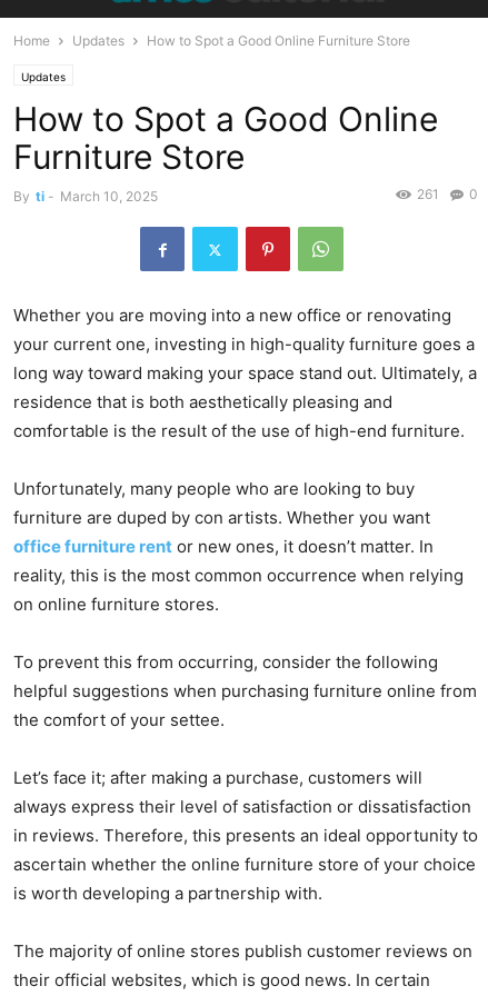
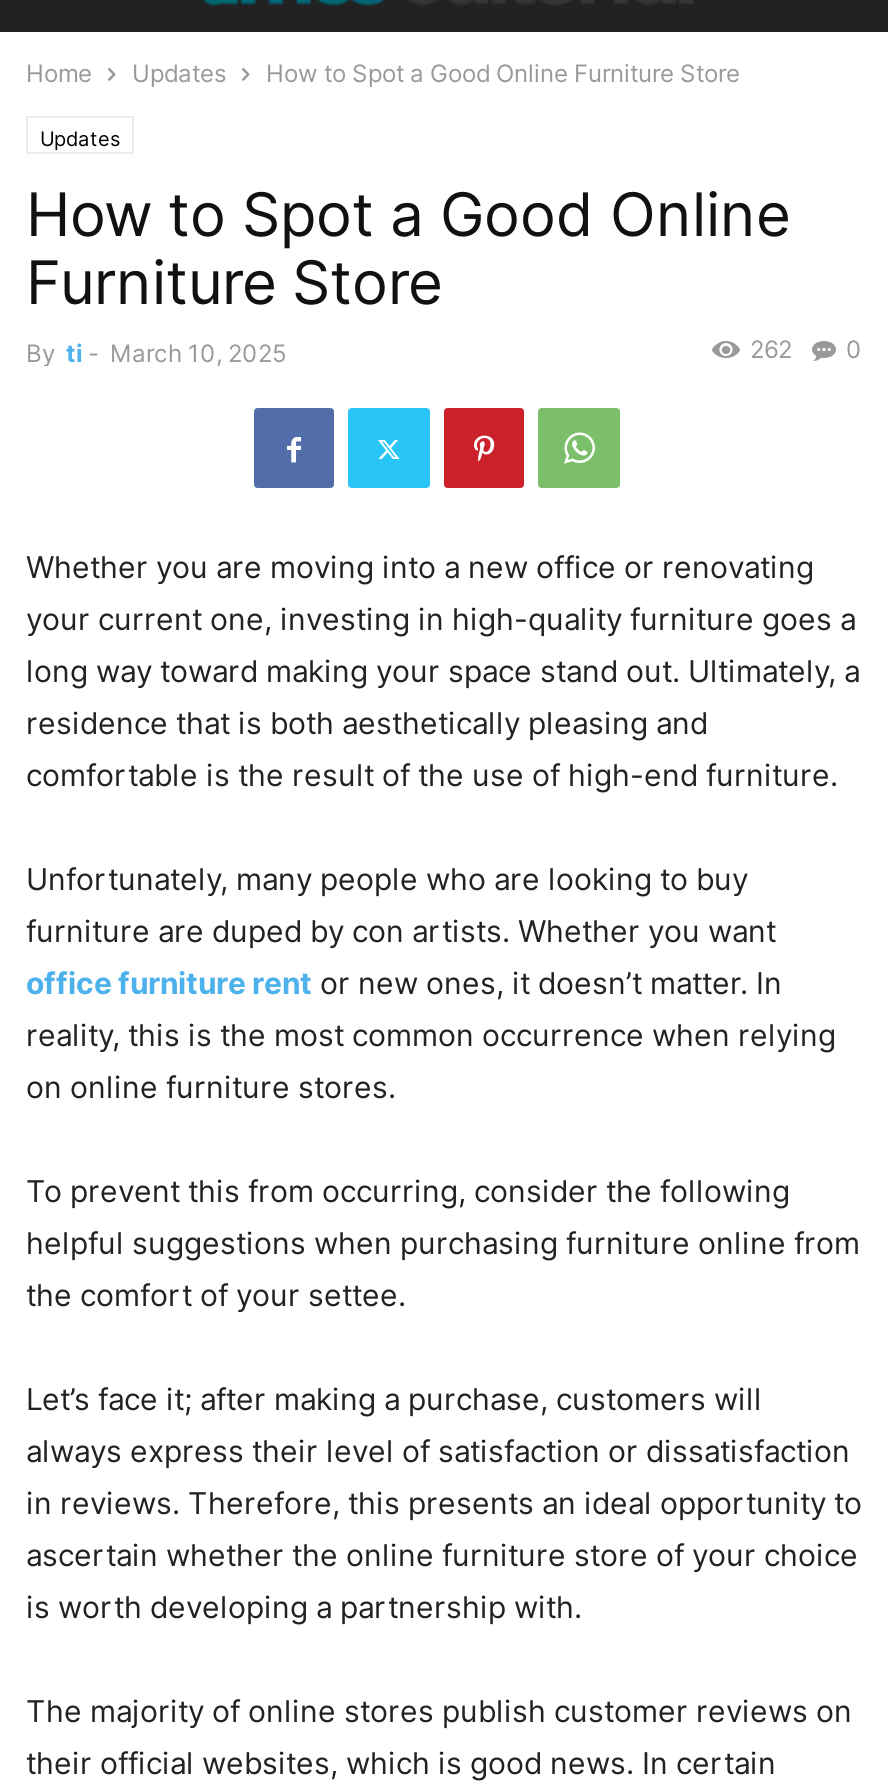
- 261 0
+ 262 0
